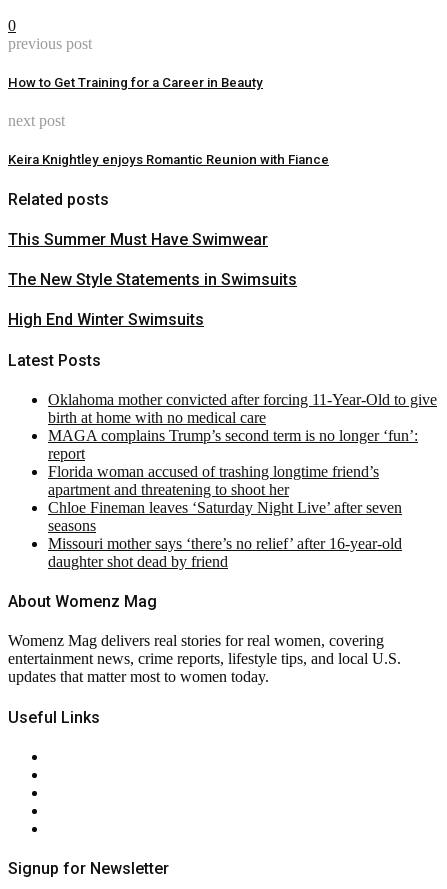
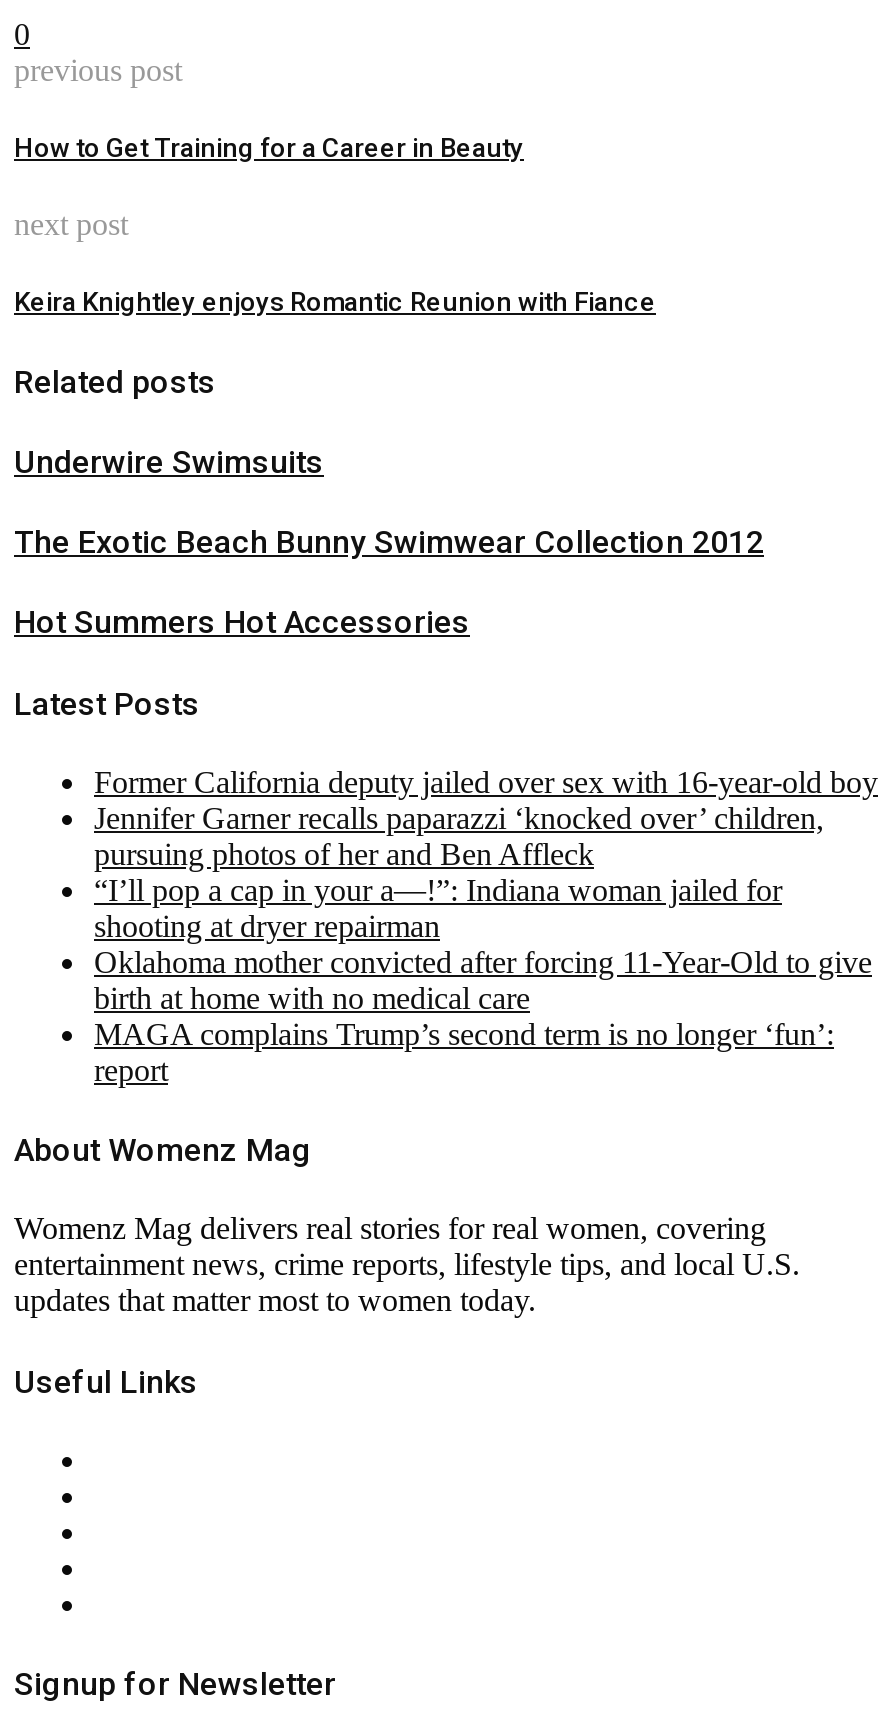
- This Summer Must Have Swimwear
+ Underwire Swimsuits

- The New Style Statements in Swimsuits
+ The Exotic Beach Bunny Swimwear Collection 2012

- High End Winter Swimsuits
+ Hot Summers Hot Accessories

+ Former California deputy jailed over sex with 16-year-old boy
+ Jennifer Garner recalls paparazzi ‘knocked over’ children,
+ pursuing photos of her and Ben Affleck
+ “I’ll pop a cap in your a—!”: Indiana woman jailed for
+ shooting at dryer repairman

moved down: Oklahoma mother convicted after forcing 11-Year-Old to give | birth at home with no medical care | MAGA complains Trump’s second term is no longer ‘fun’: | report

- Florida woman accused of trashing longtime friend’s
- apartment and threatening to shoot her
- Chloe Fineman leaves ‘Saturday Night Live’ after seven
- seasons
- Missouri mother says ‘there’s no relief’ after 16-year-old
- daughter shot dead by friend
